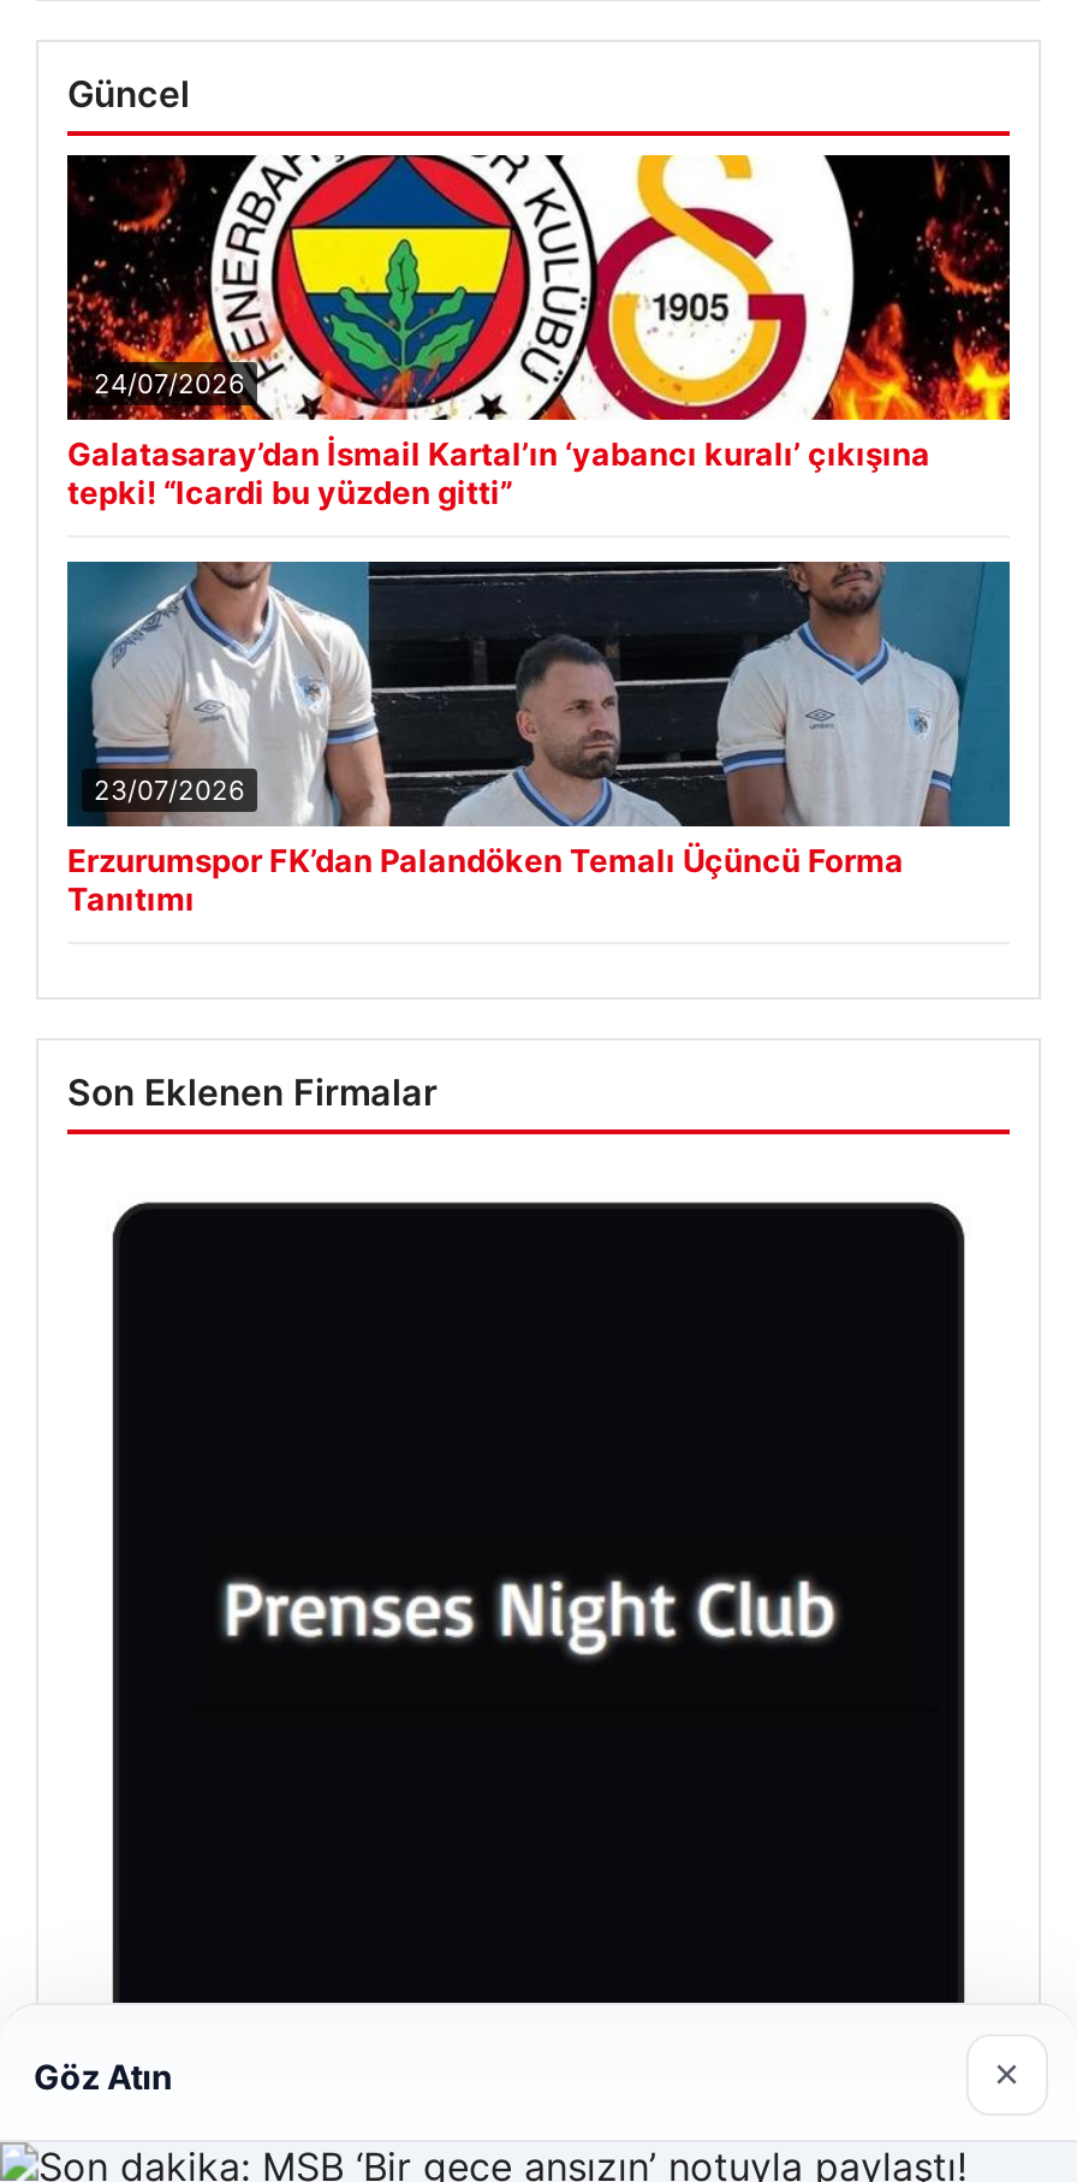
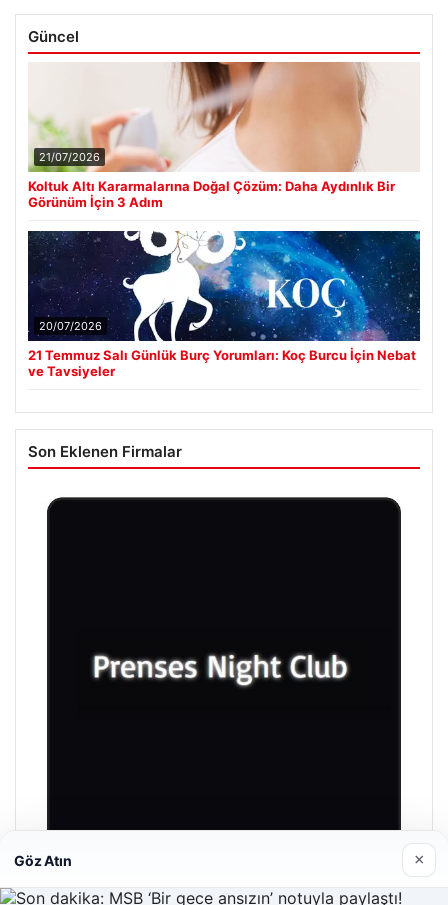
- [image]
- 24/07/2026
+ [image]
+ 21/07/2026

- Galatasaray’dan İsmail Kartal’ın ‘yabancı kuralı’ çıkışına
- tepki! “Icardi bu yüzden gitti”
+ Koltuk Altı Kararmalarına Doğal Çözüm: Daha Aydınlık Bir
+ Görünüm İçin 3 Adım

- [image]
- 23/07/2026
+ [image]
+ 20/07/2026

- Erzurumspor FK’dan Palandöken Temalı Üçüncü Forma
- Tanıtımı
+ 21 Temmuz Salı Günlük Burç Yorumları: Koç Burcu İçin Nebat
+ ve Tavsiyeler
